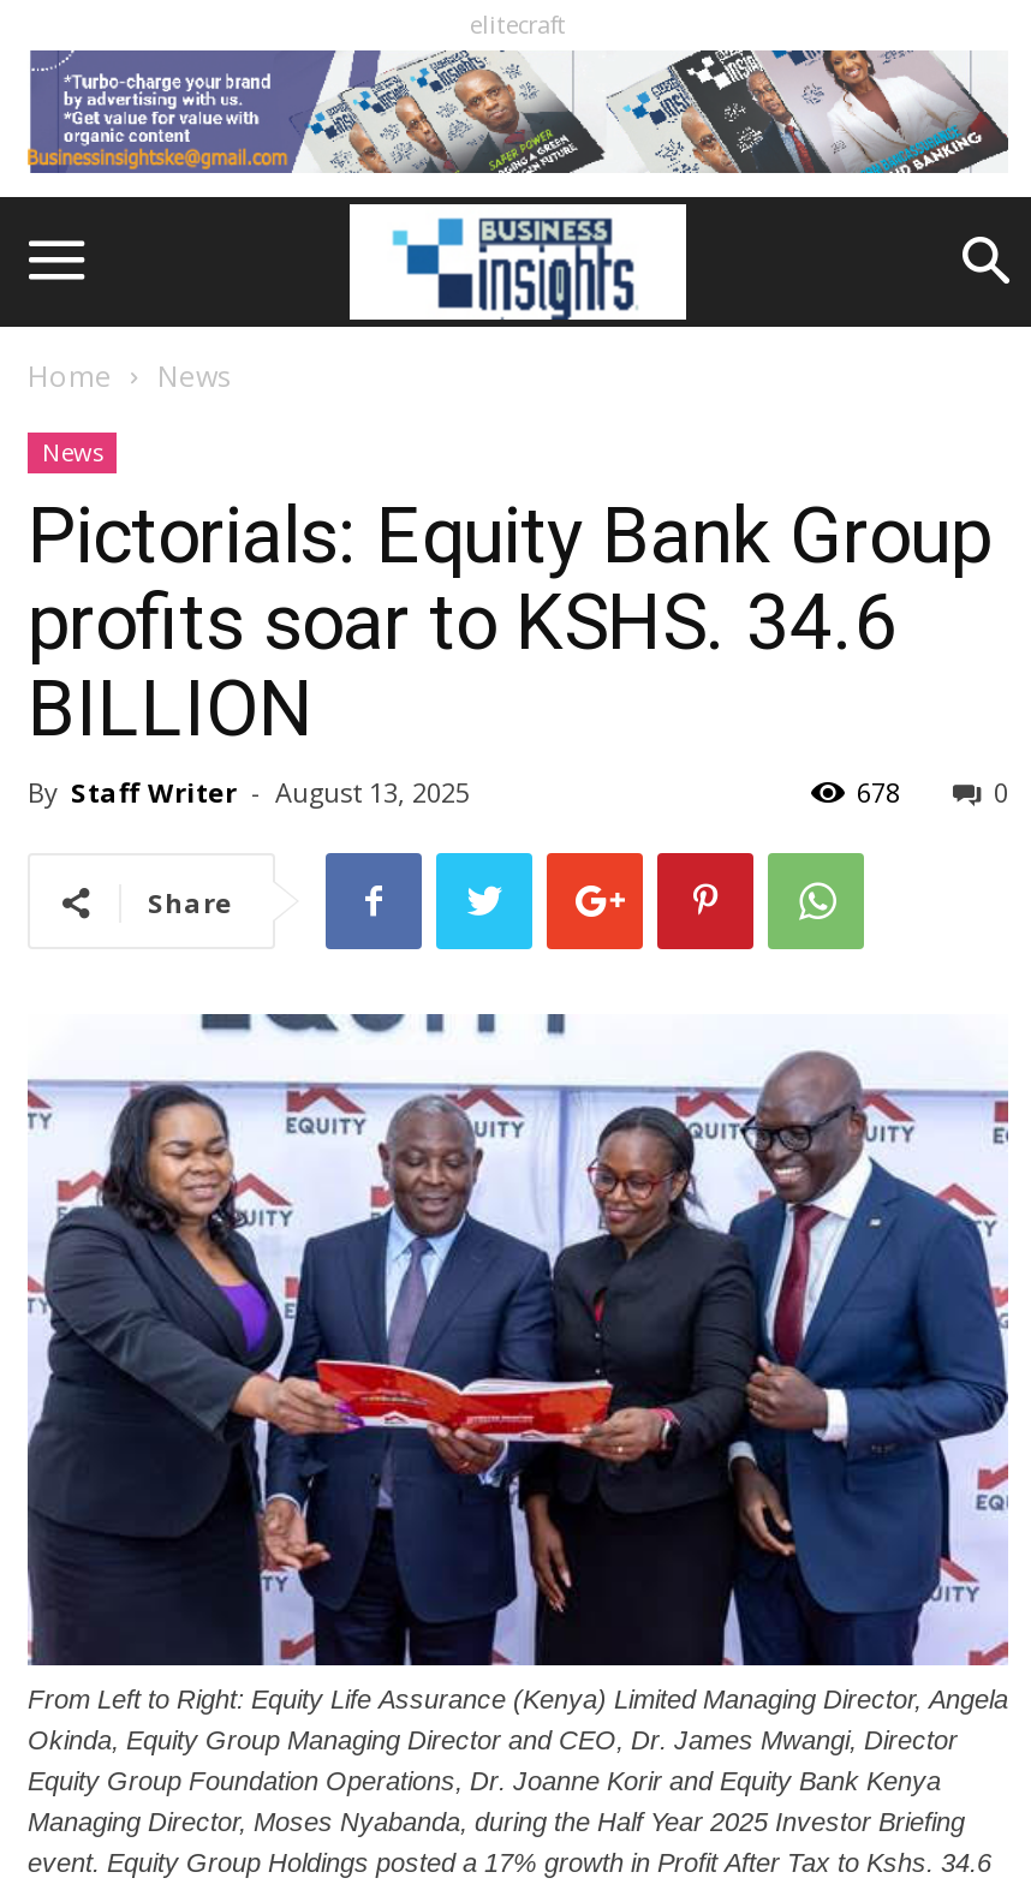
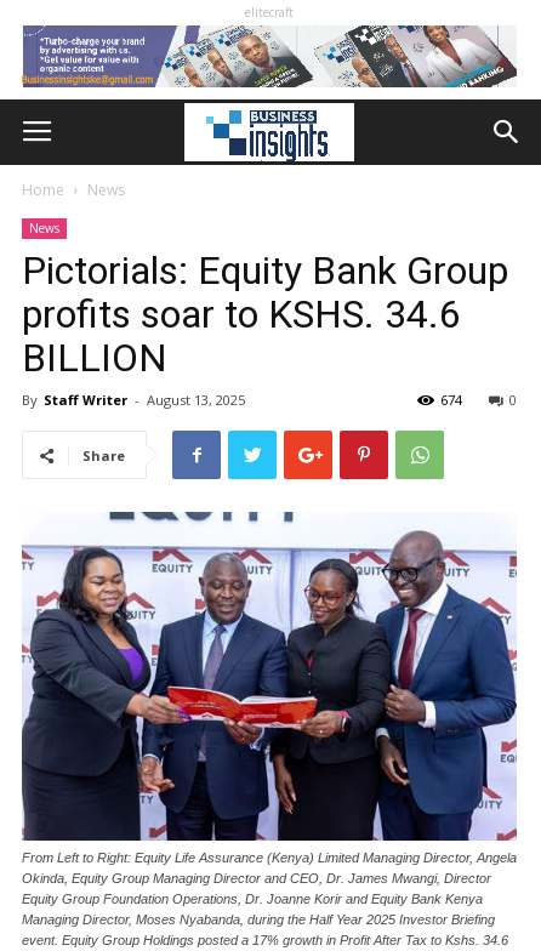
- 678
+ 674
